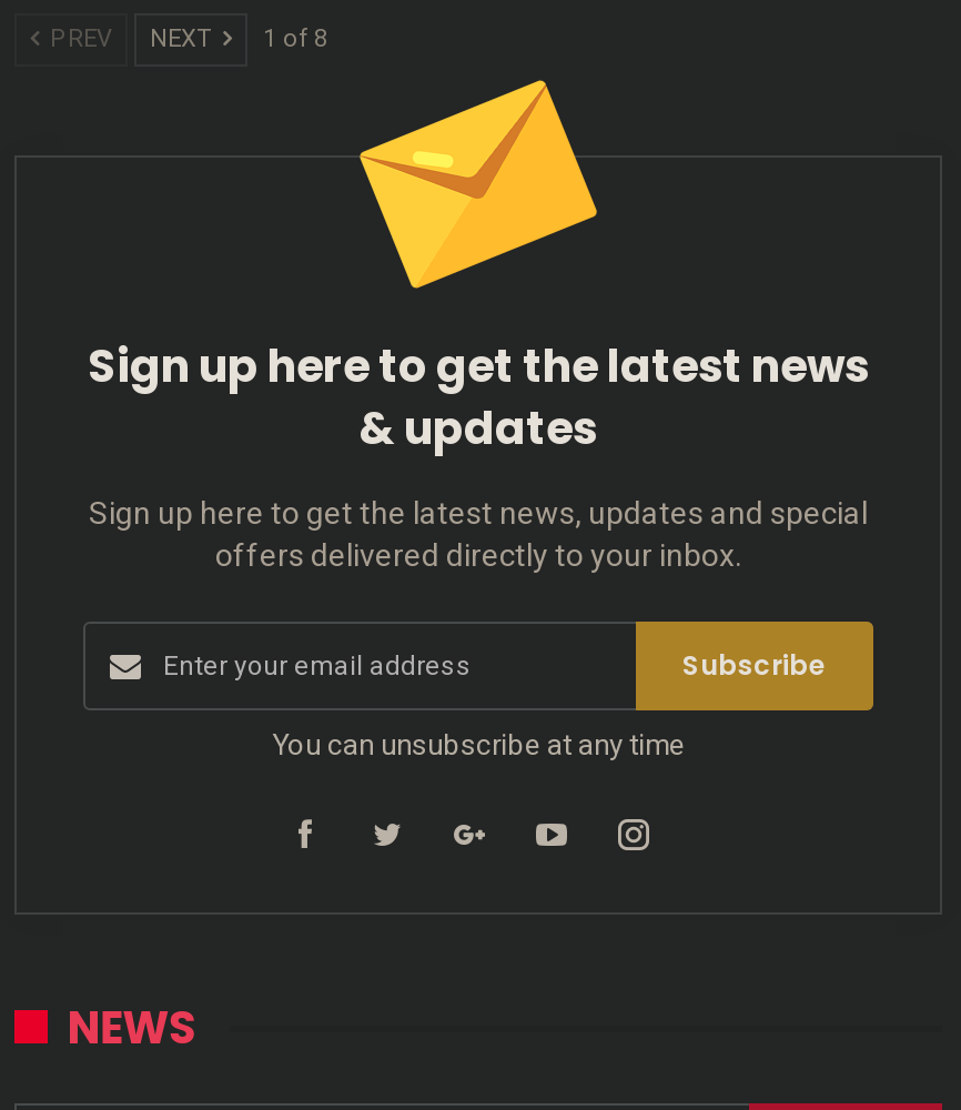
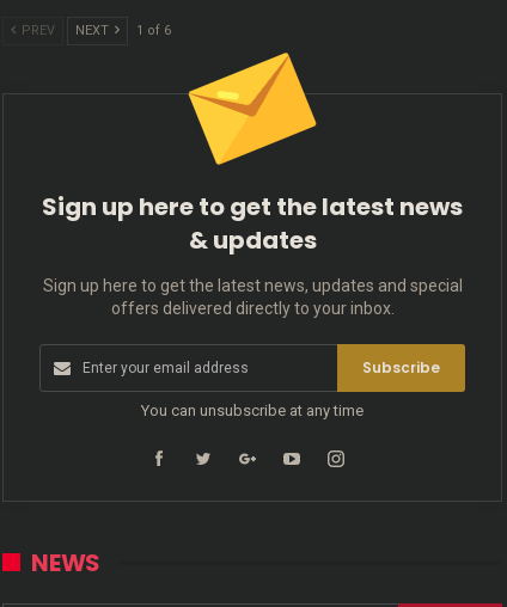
- PREV NEXT 1 of 8
+ PREV NEXT 1 of 6
